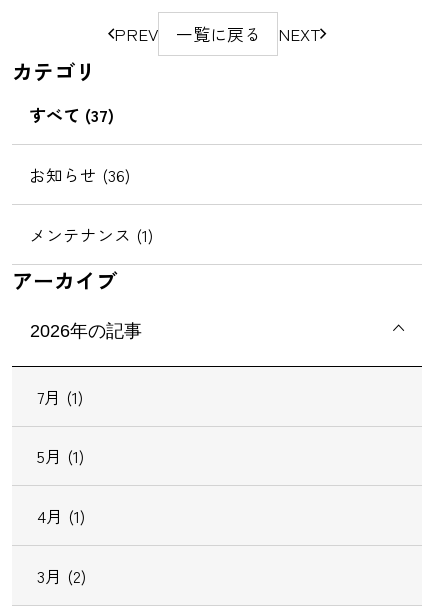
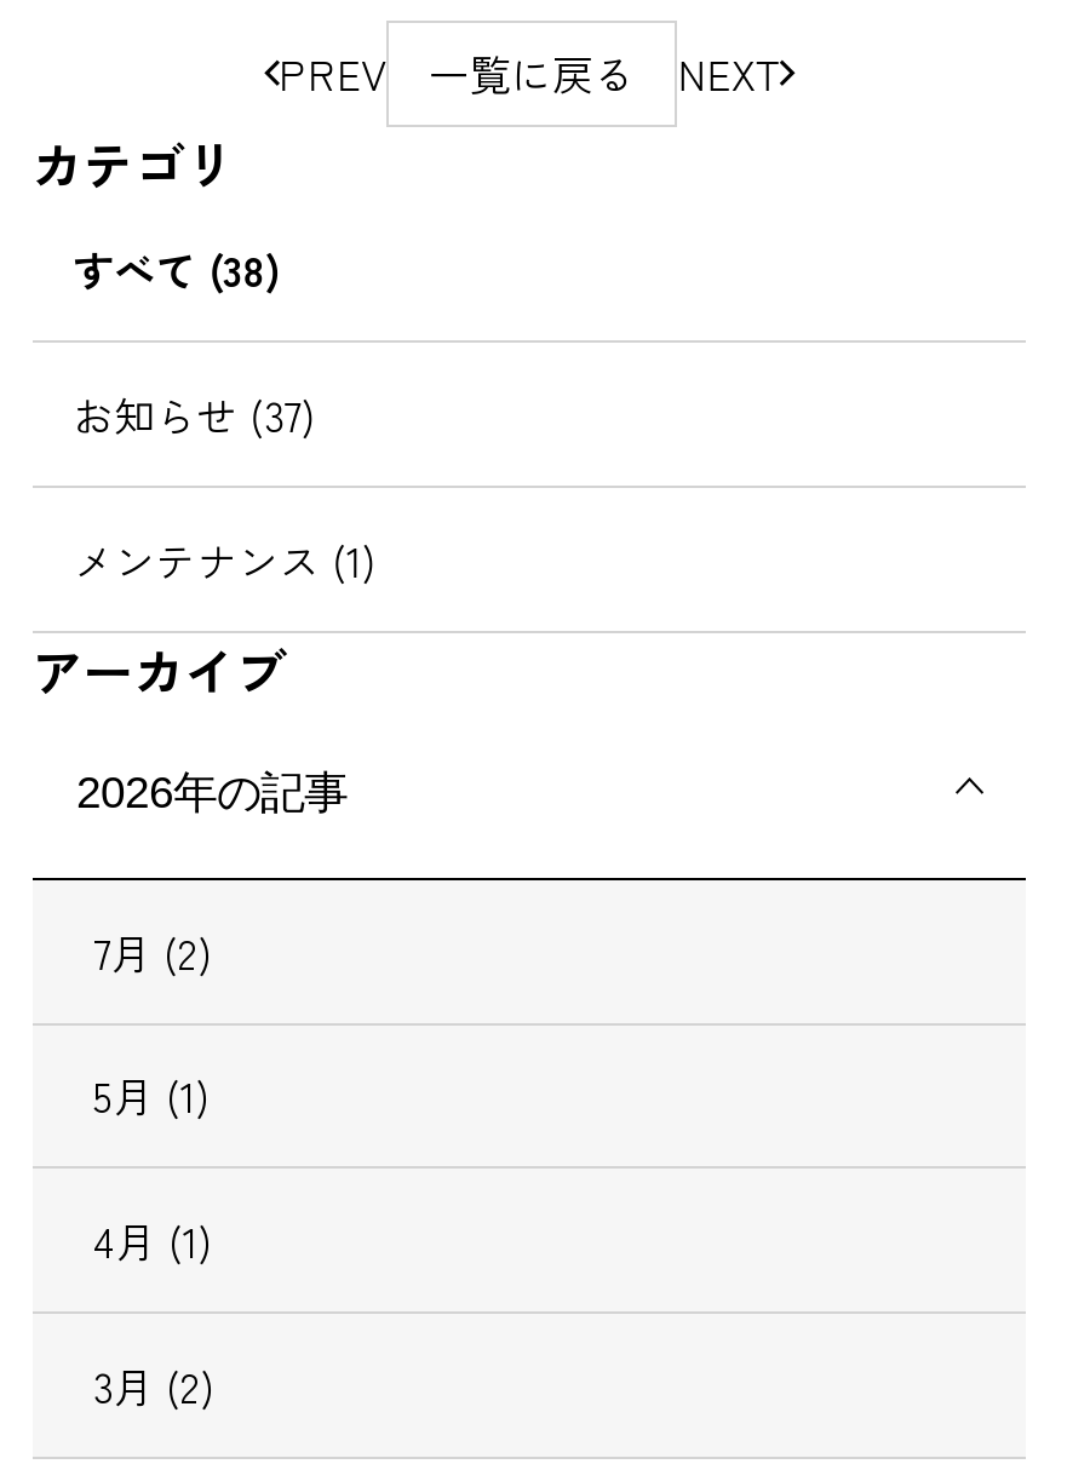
- すべて (37)
+ すべて (38)

- お知らせ (36)
+ お知らせ (37)

- 7月 (1)
+ 7月 (2)
